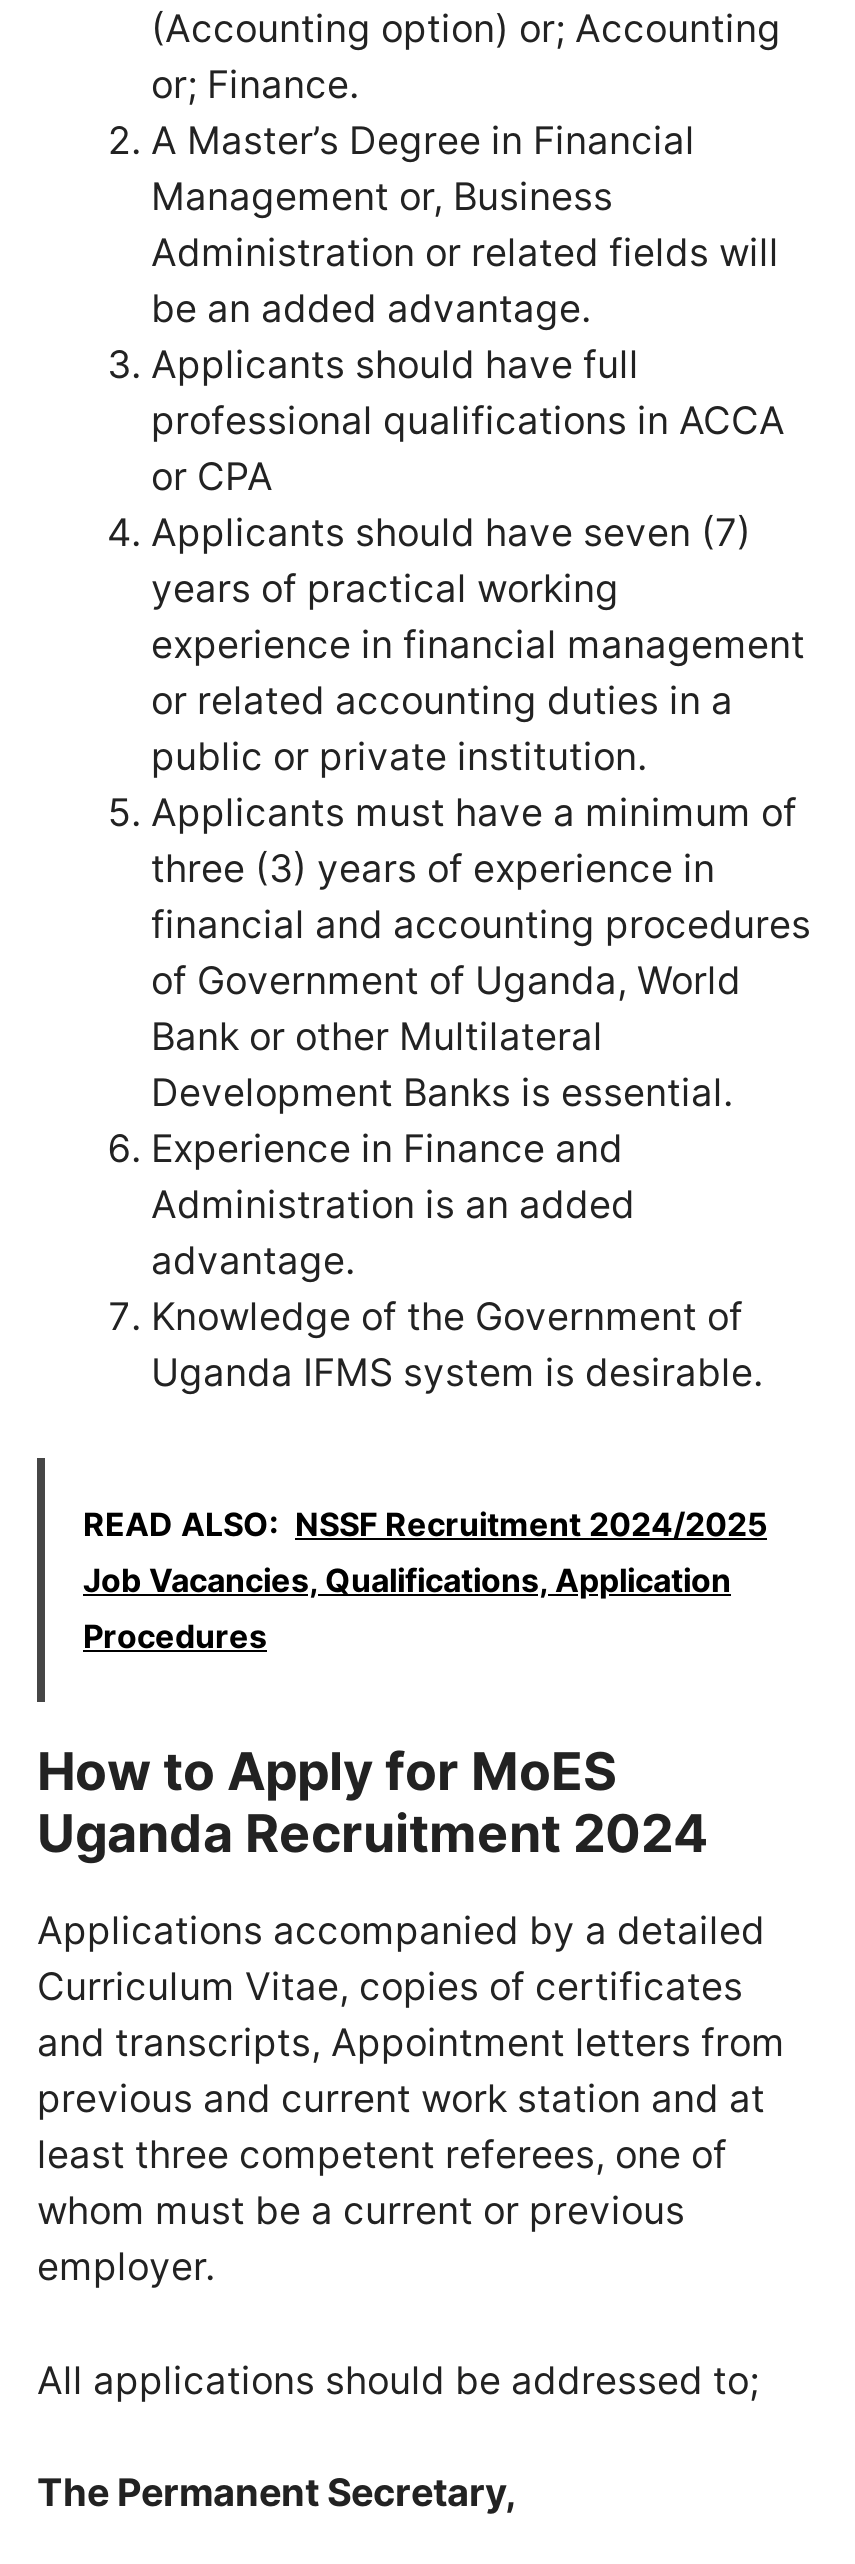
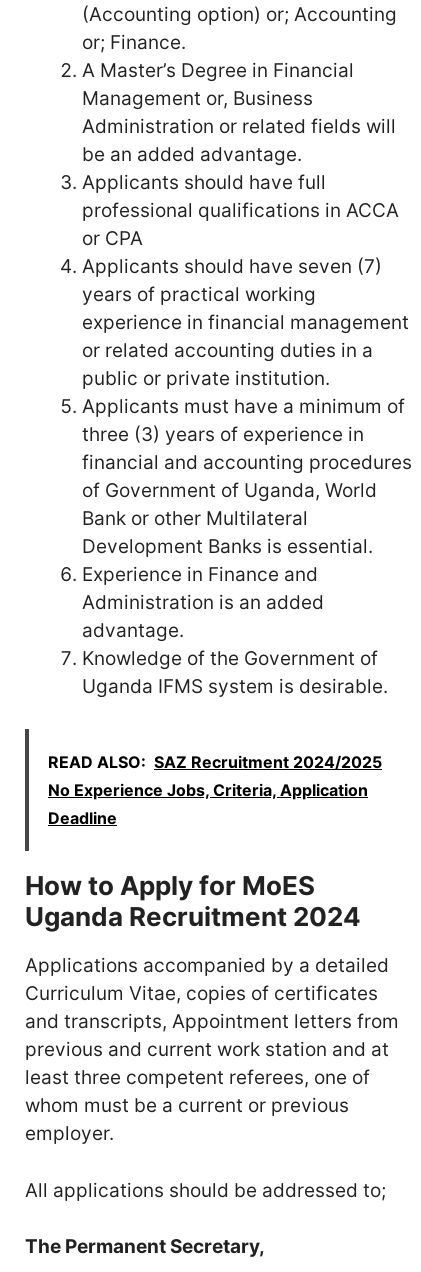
- READ ALSO: NSSF Recruitment 2024/2025
- Job Vacancies, Qualifications, Application
- Procedures
+ READ ALSO: SAZ Recruitment 2024/2025
+ No Experience Jobs, Criteria, Application
+ Deadline
